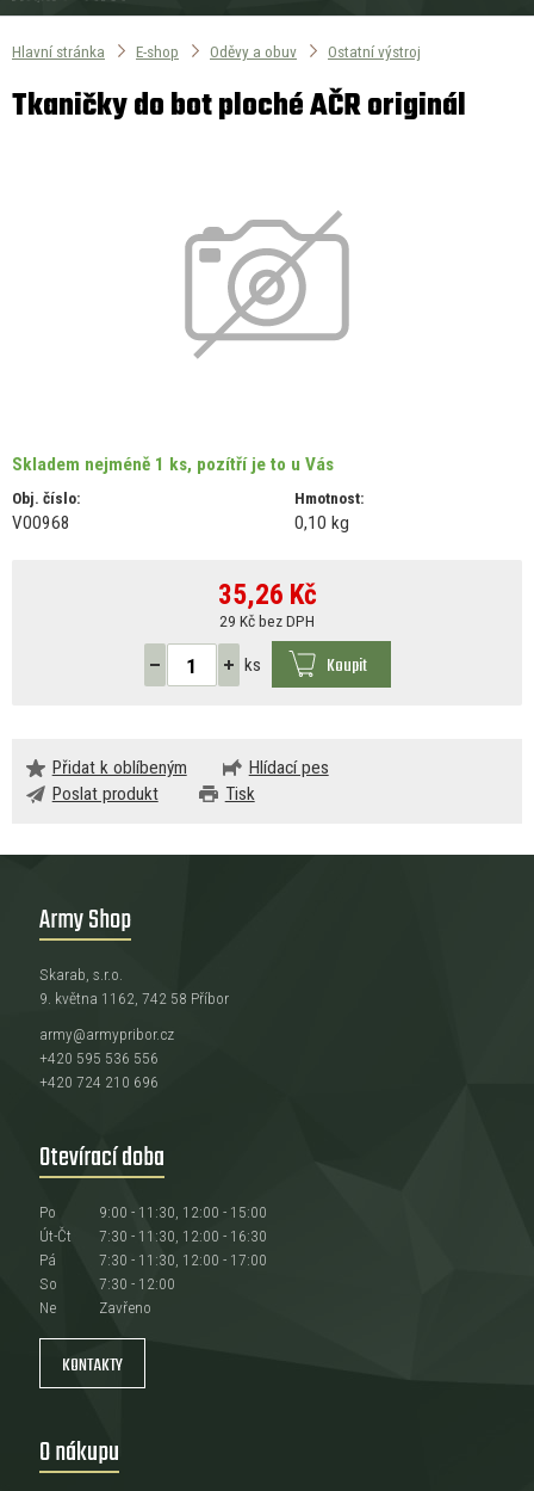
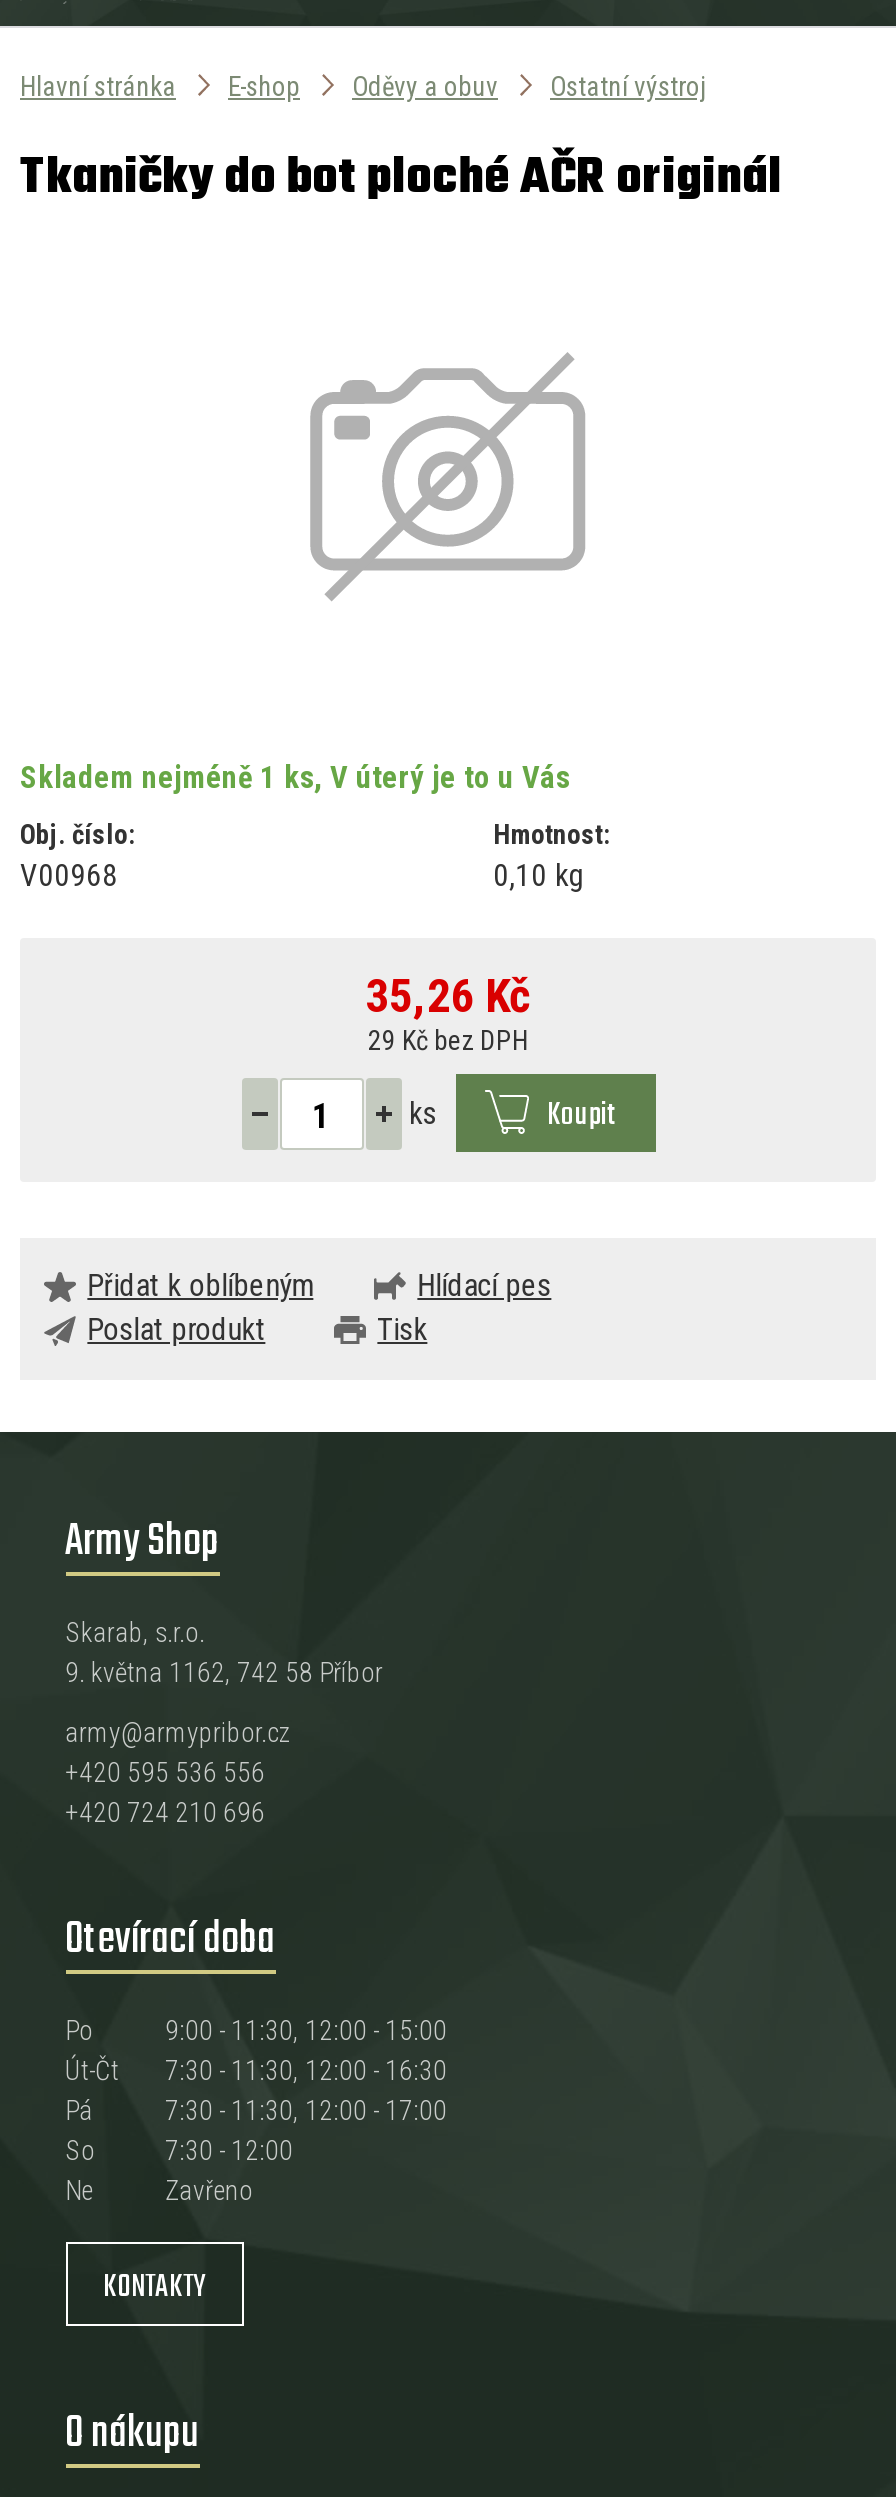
- Skladem nejméně 1 ks, pozítří je to u Vás
+ Skladem nejméně 1 ks, V úterý je to u Vás
